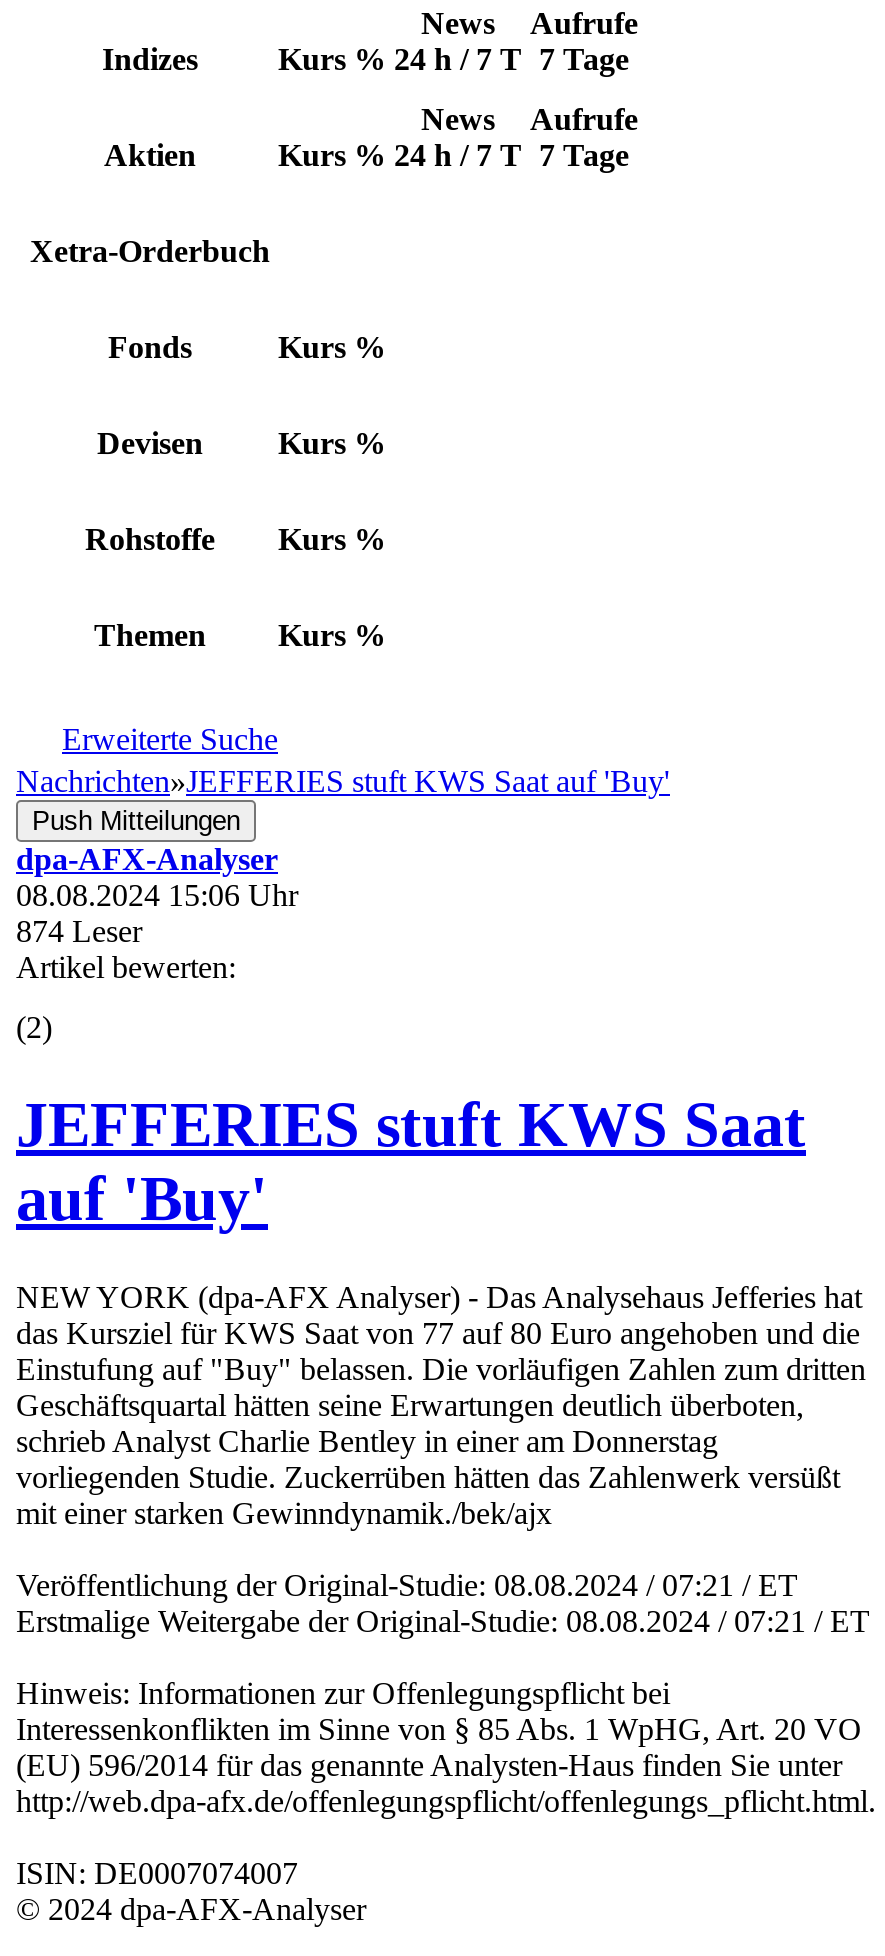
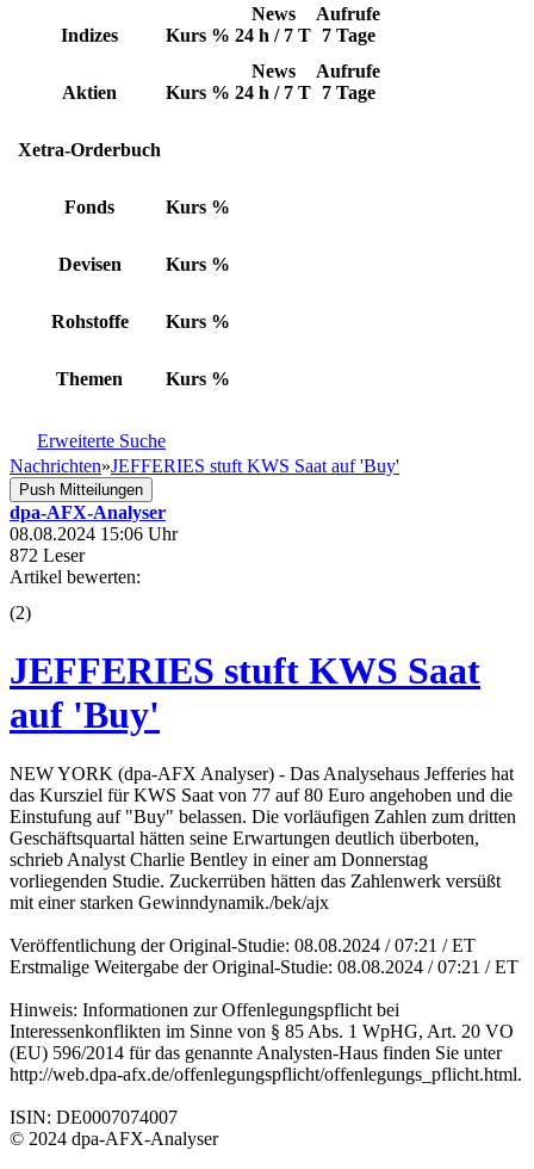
- 874 Leser
+ 872 Leser
